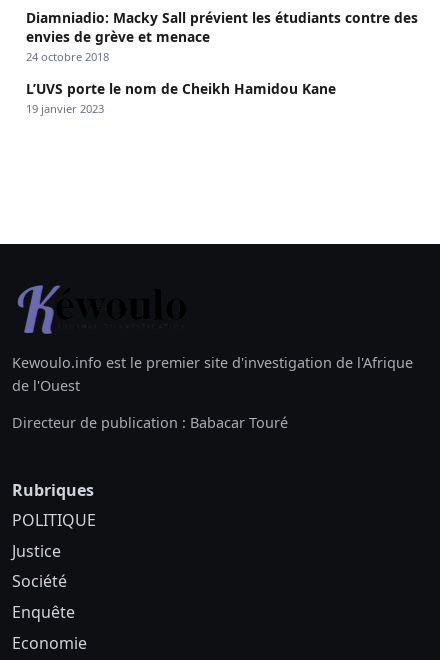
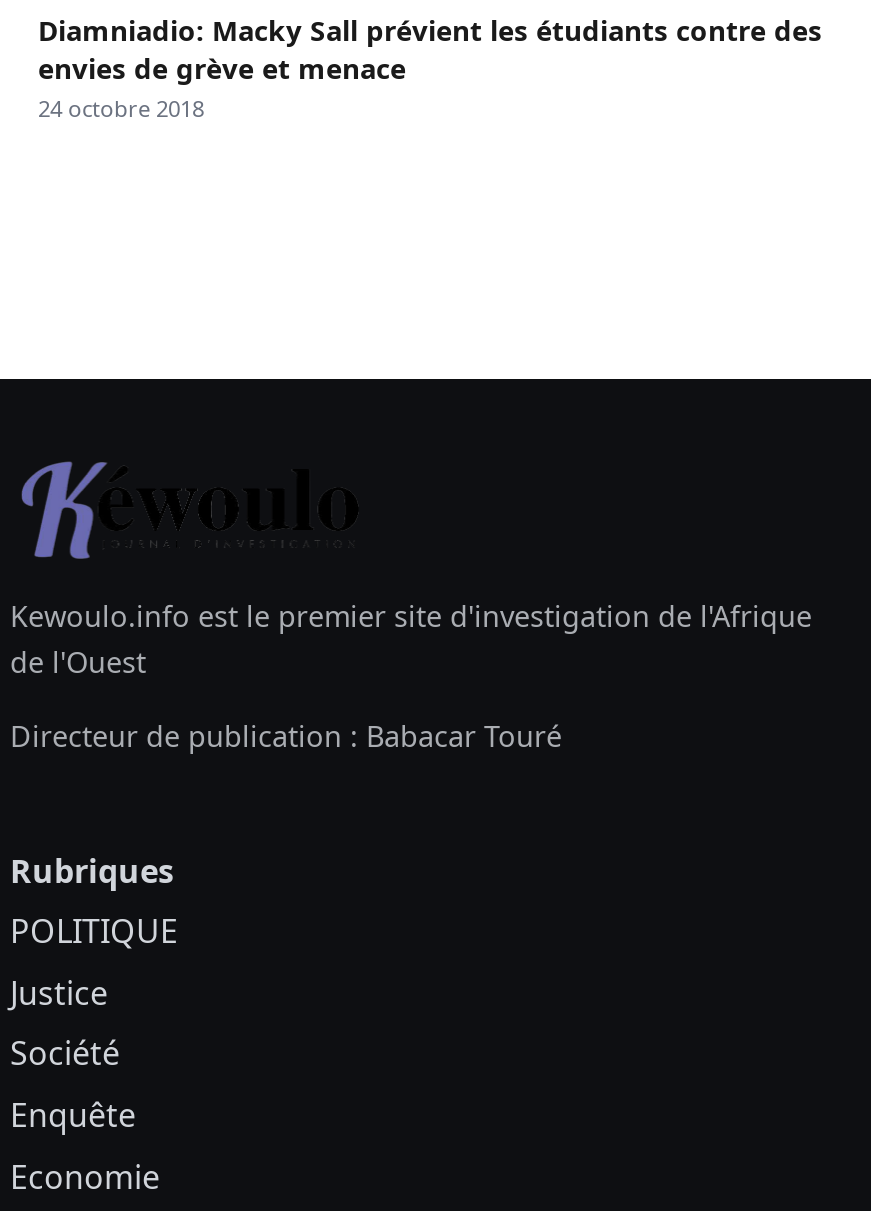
- L’UVS porte le nom de Cheikh Hamidou Kane
- 19 janvier 2023
